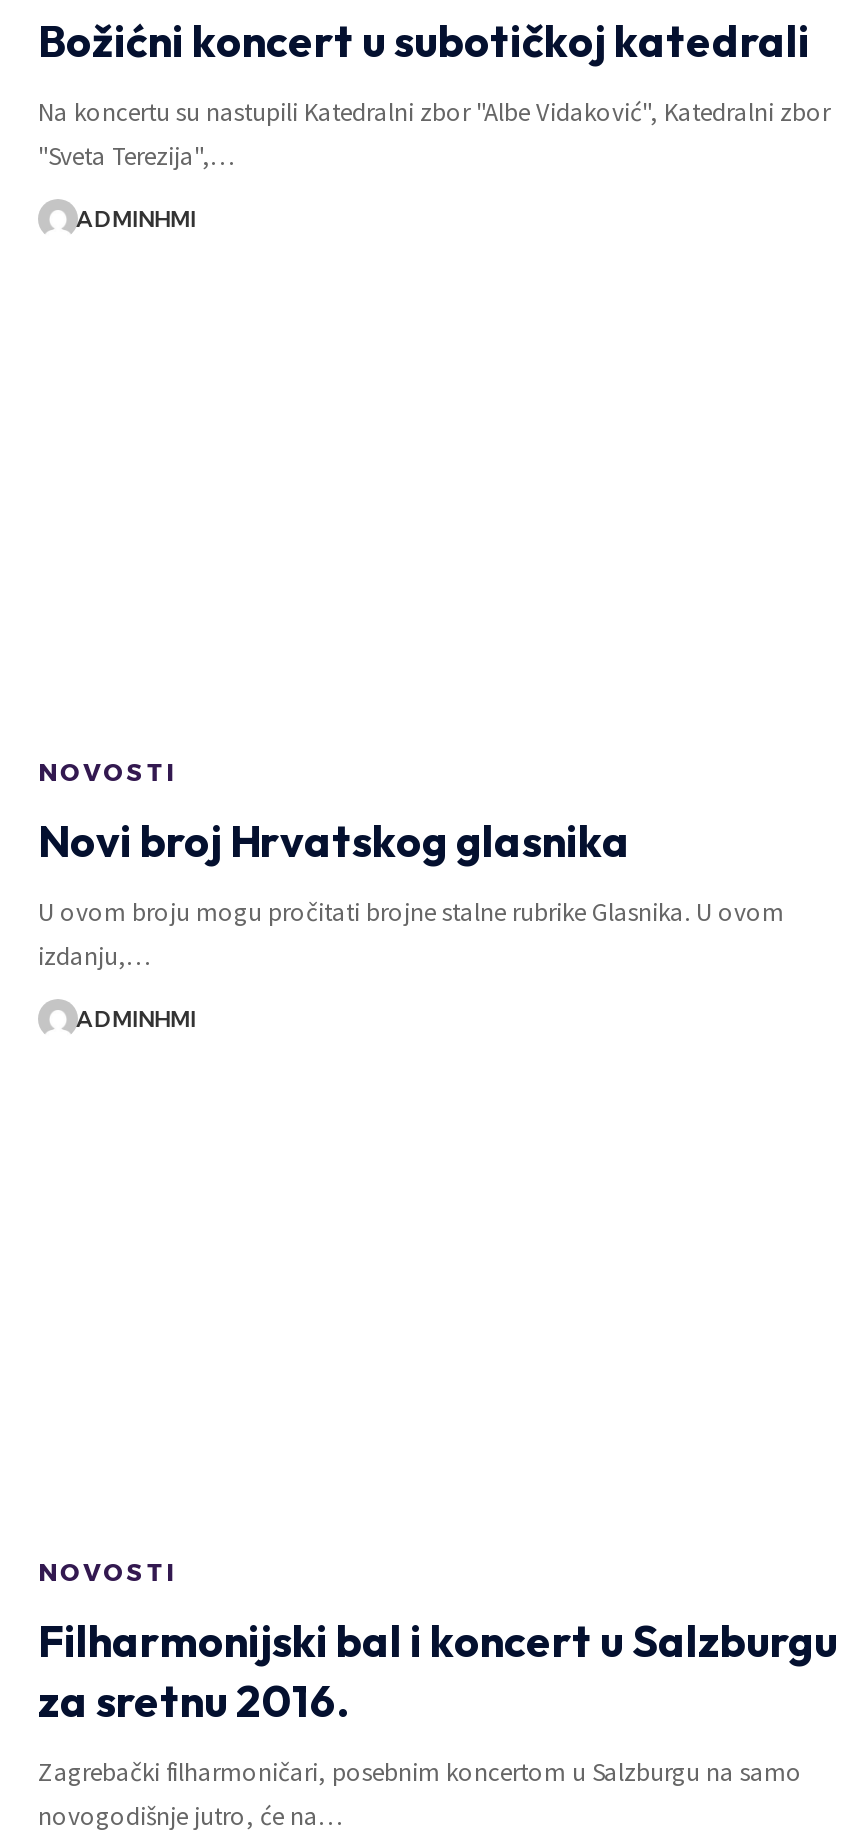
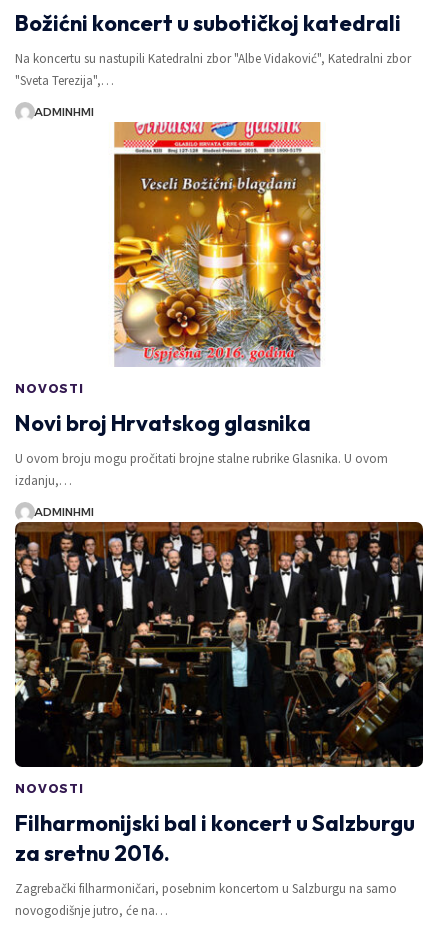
+ [image]

+ [image]
